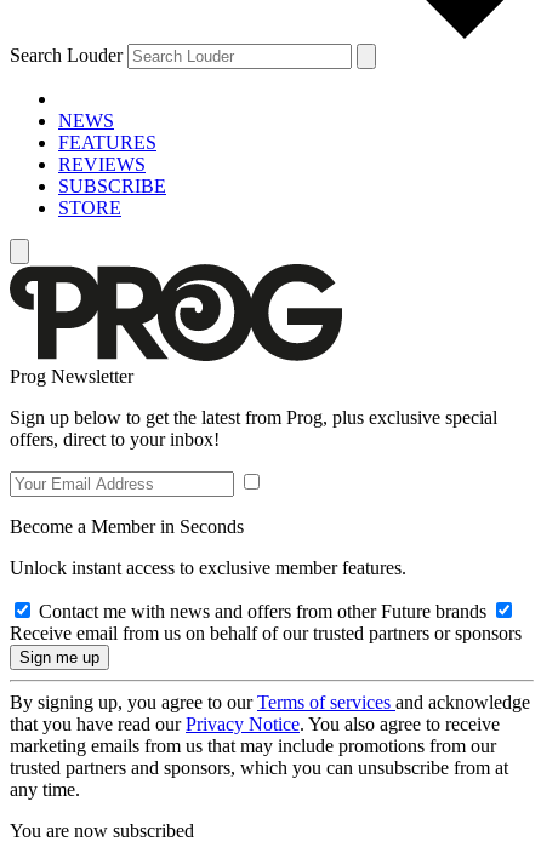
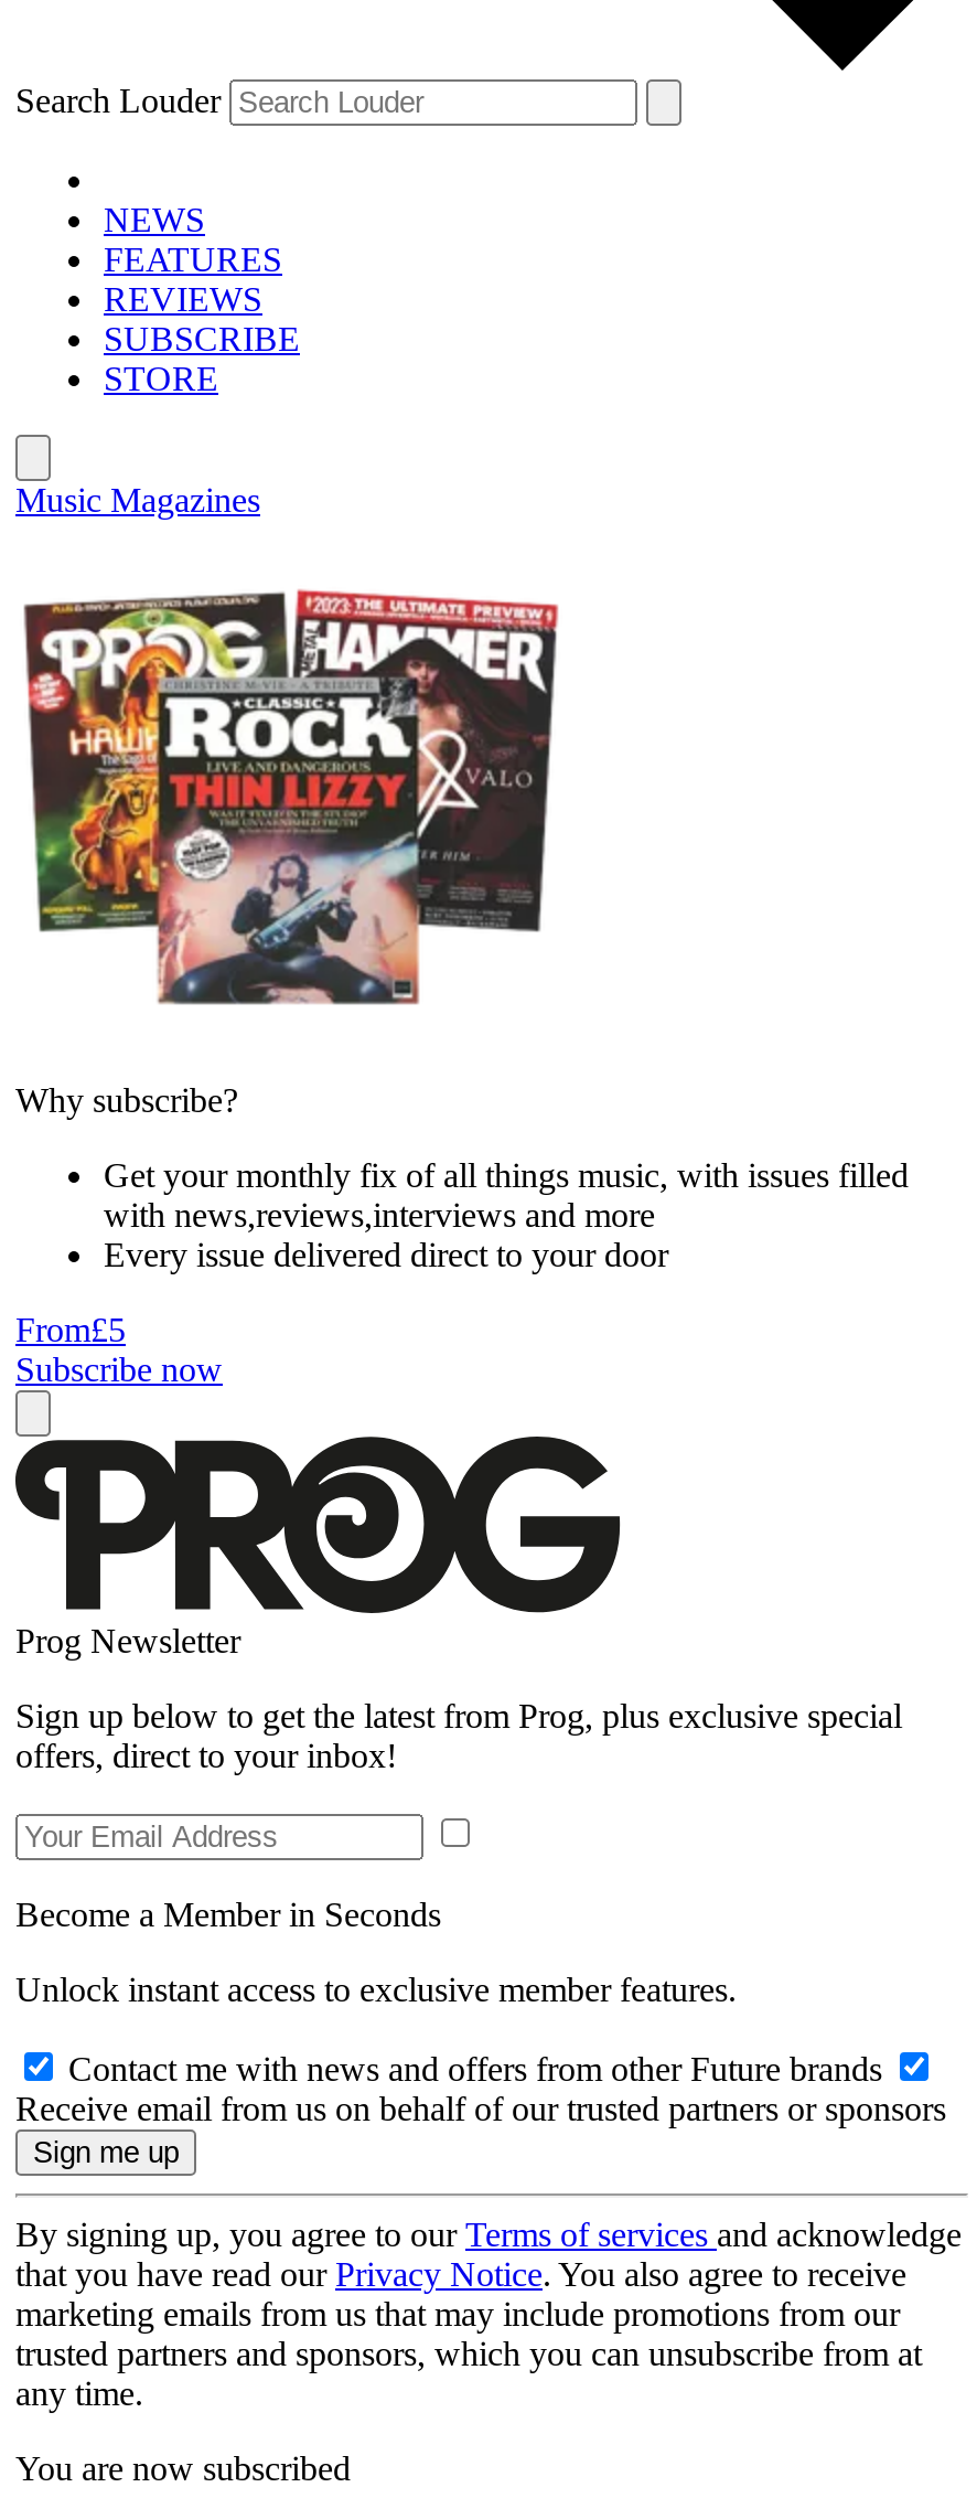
+ Music Magazines

+ [image]
+ Why subscribe?
+ Get your monthly fix of all things music, with issues filled
+ with news,reviews,interviews and more
+ Every issue delivered direct to your door
+ From£5
+ Subscribe now
